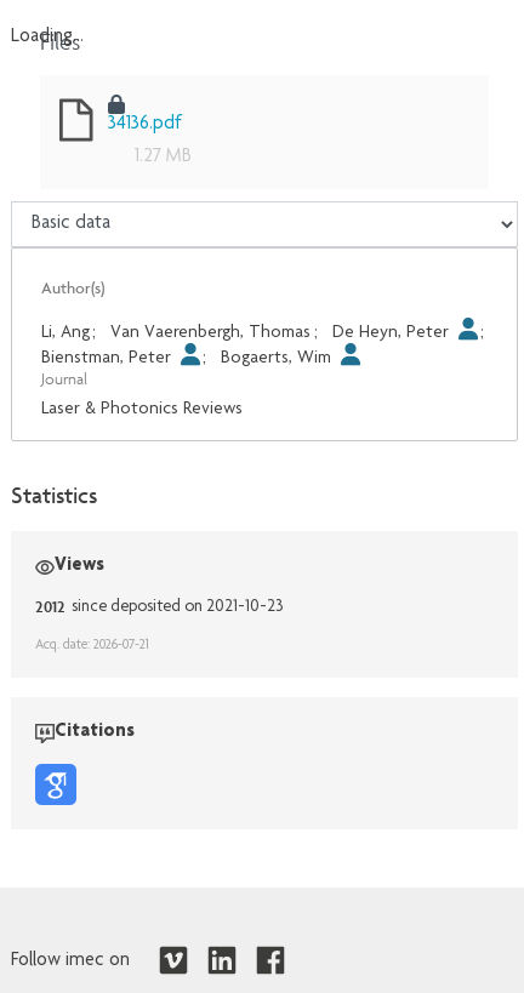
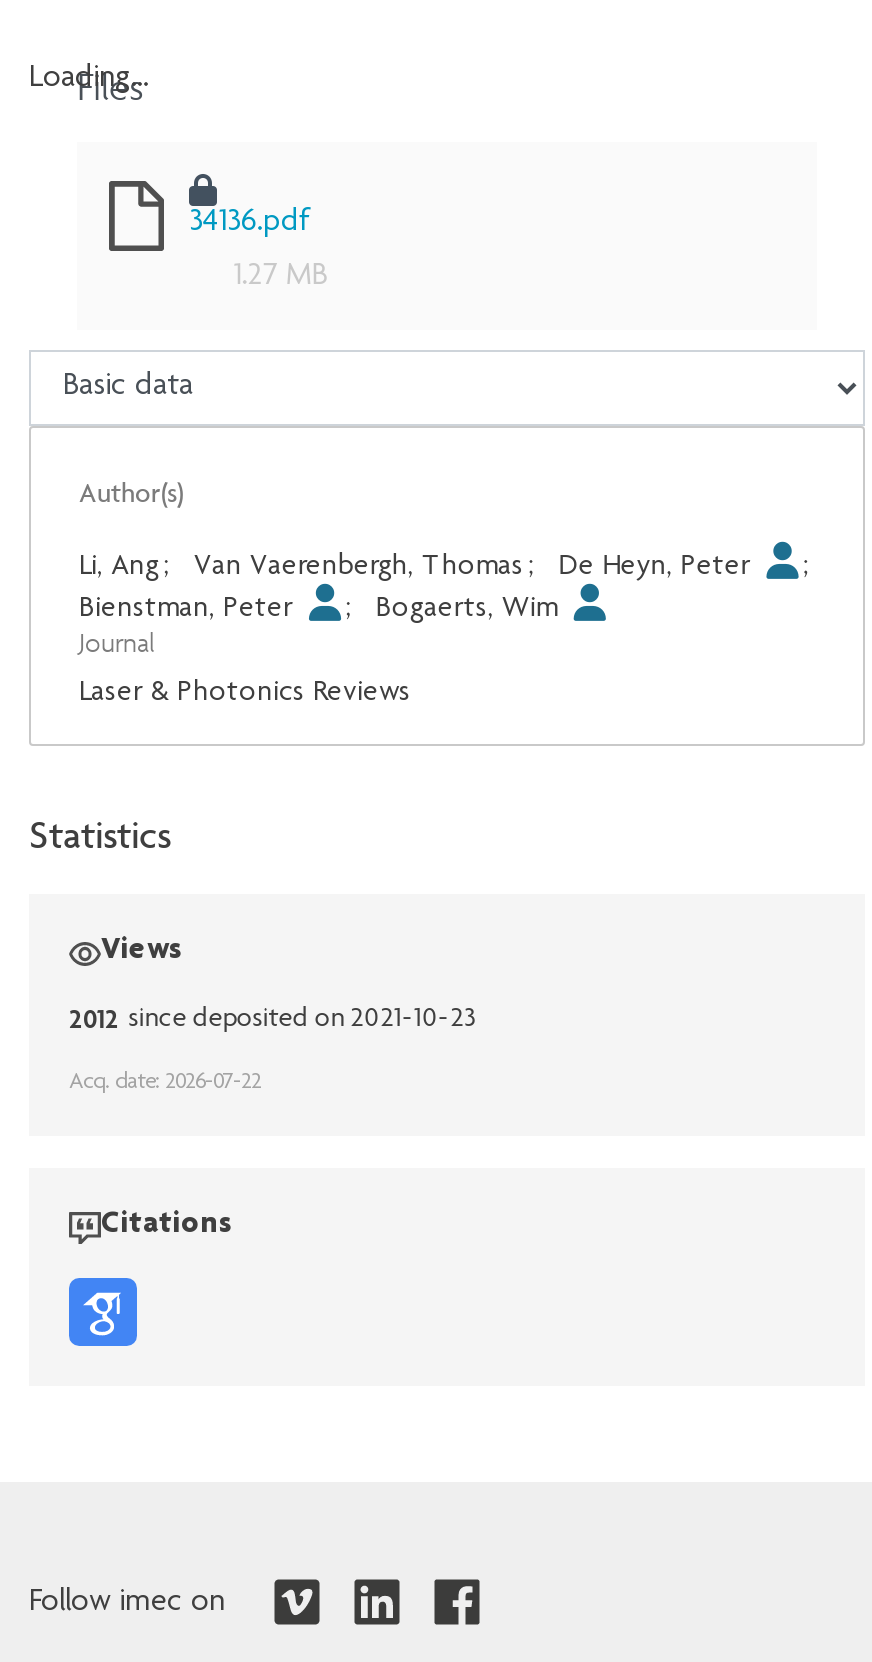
- Acq. date: 2026-07-21
+ Acq. date: 2026-07-22
